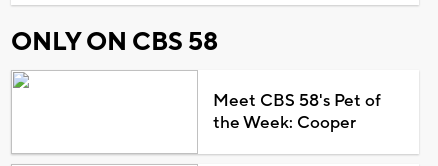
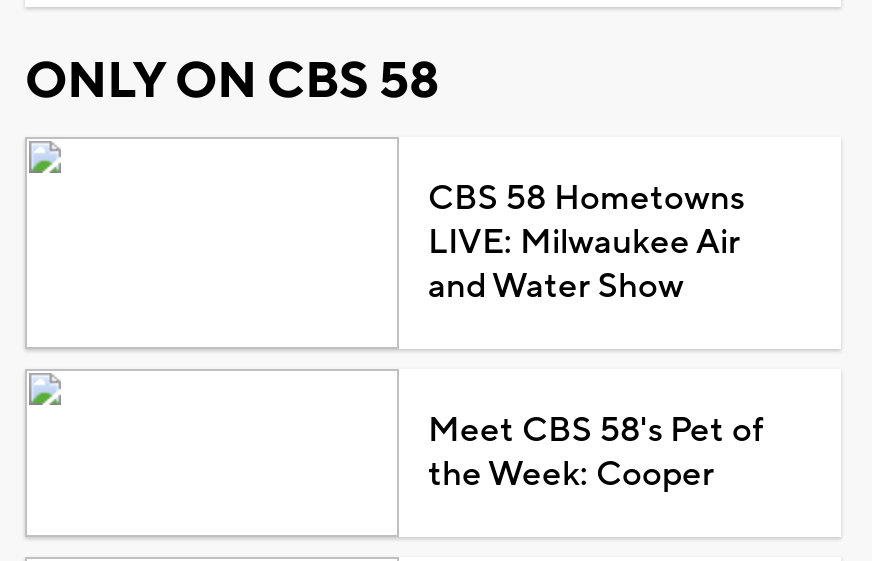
+ CBS 58 Hometowns
+ LIVE: Milwaukee Air
+ and Water Show
